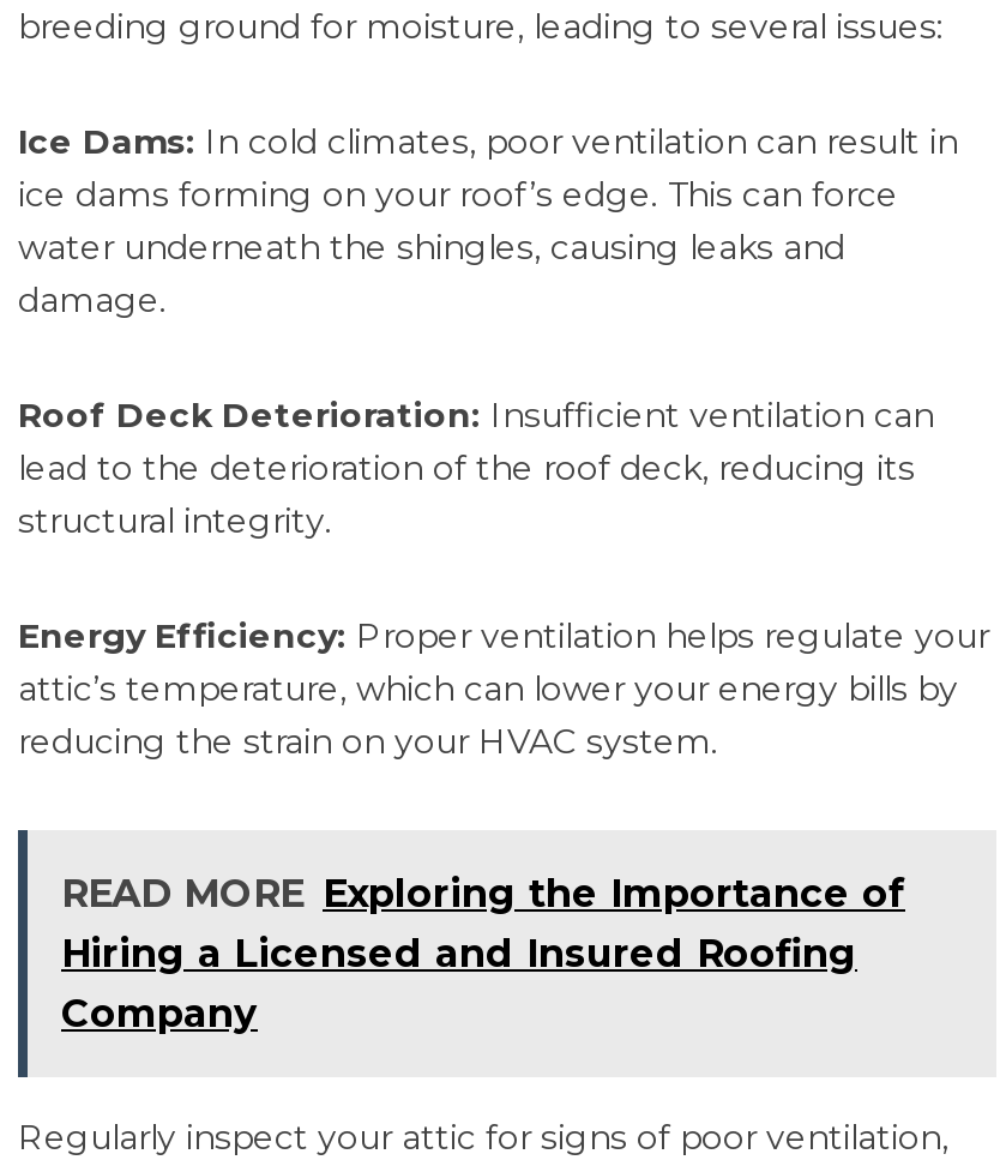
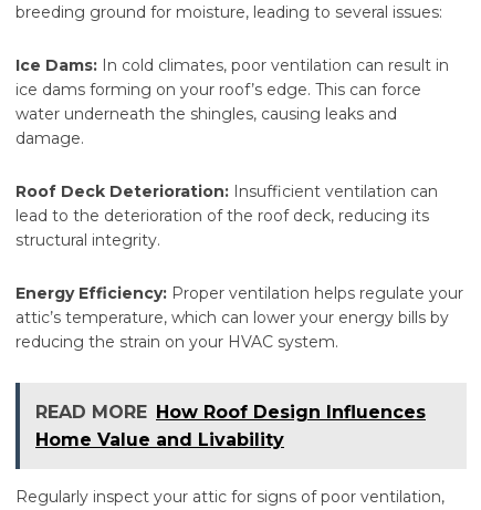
- READ MORE Exploring the Importance of
- Hiring a Licensed and Insured Roofing
- Company
+ READ MORE How Roof Design Influences
+ Home Value and Livability
